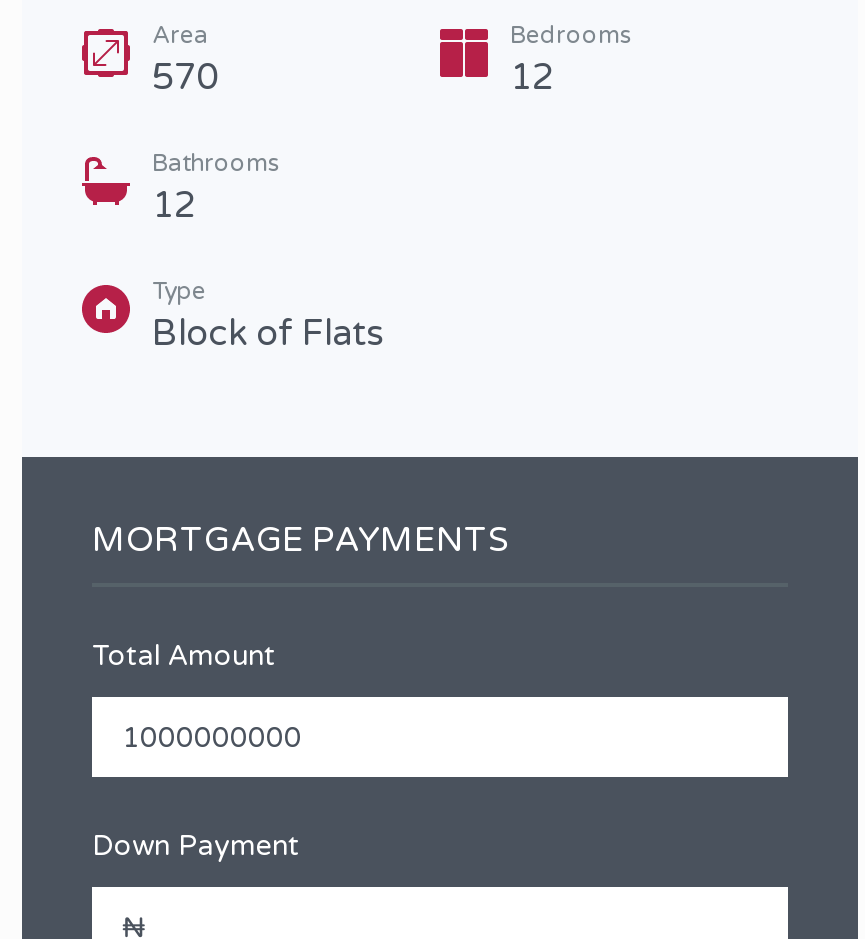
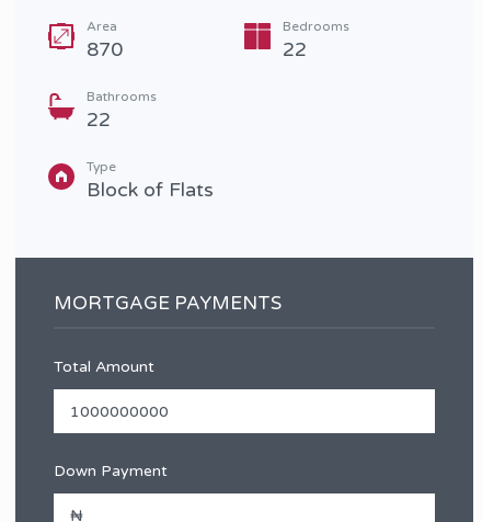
- 570
+ 870

- 12
+ 22

- 12
+ 22
